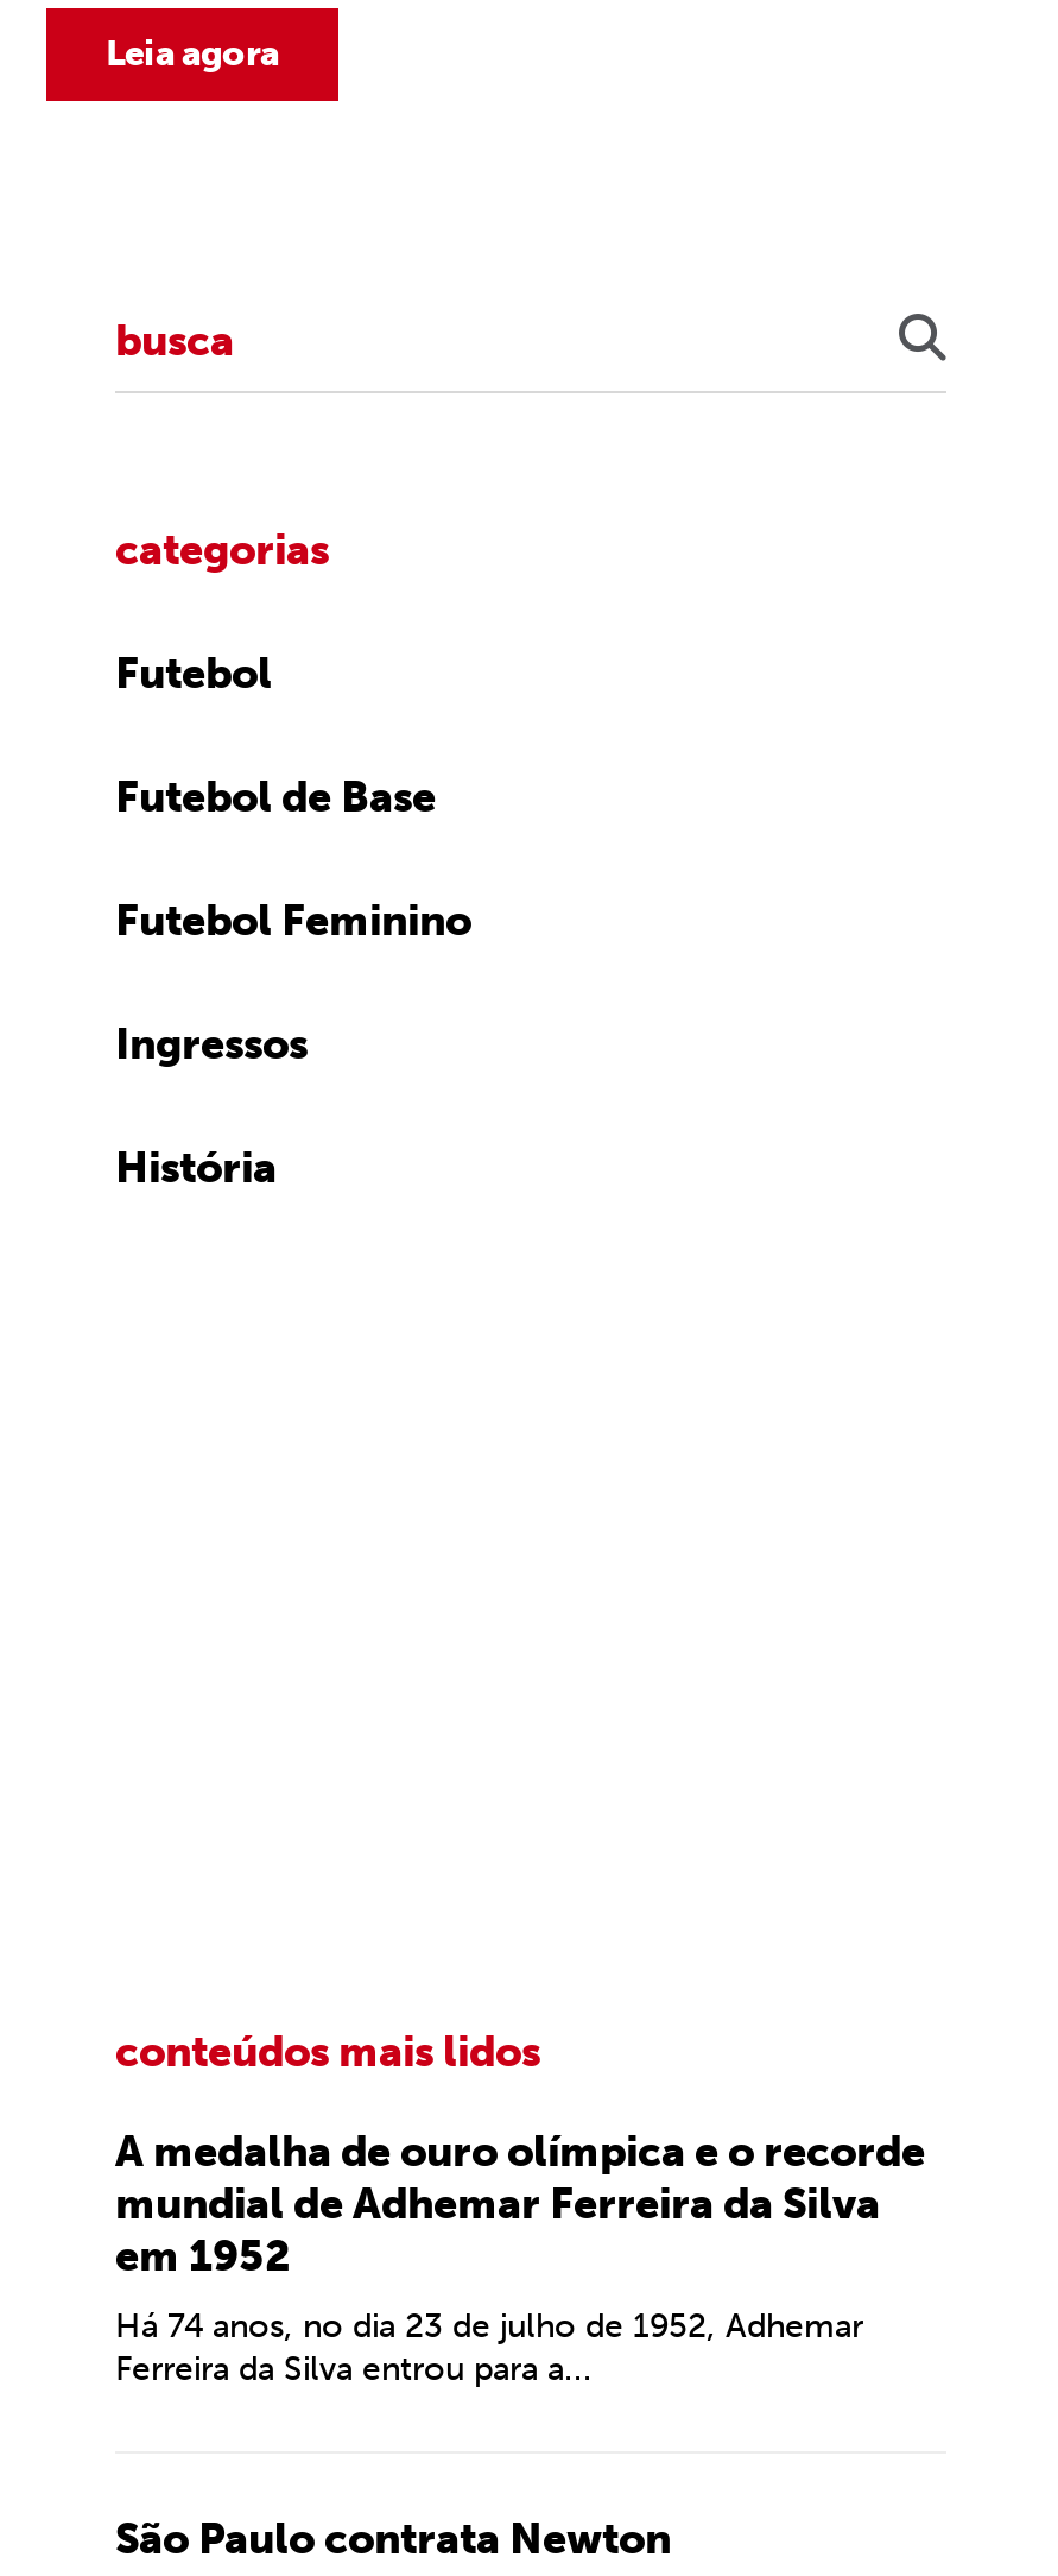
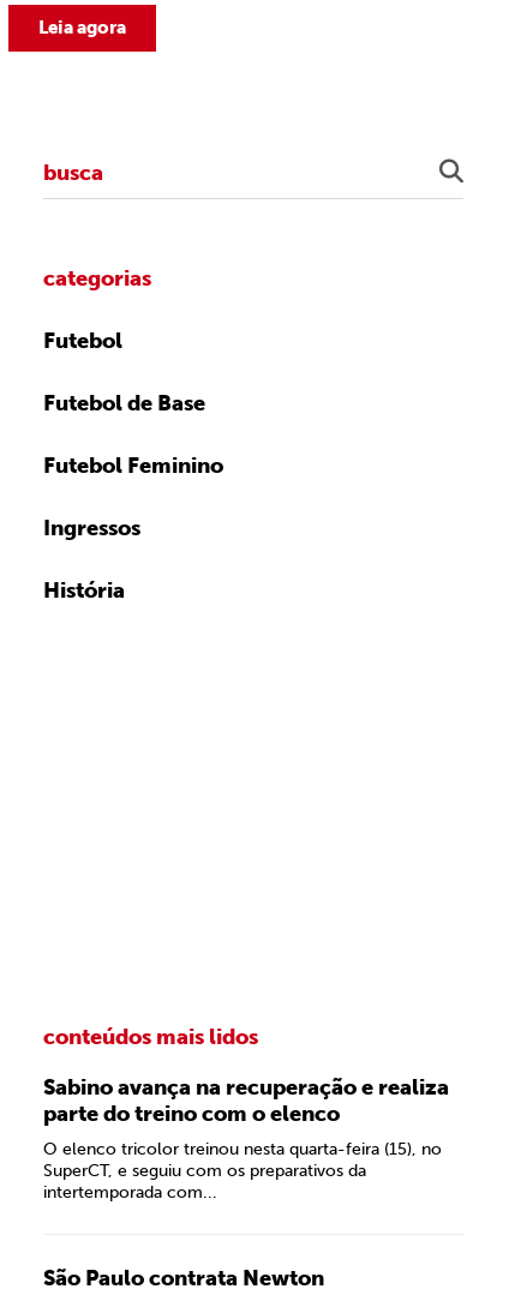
- A medalha de ouro olímpica e o recorde
- mundial de Adhemar Ferreira da Silva
- em 1952
+ Sabino avança na recuperação e realiza
+ parte do treino com o elenco

- Há 74 anos, no dia 23 de julho de 1952, Adhemar
- Ferreira da Silva entrou para a...
+ O elenco tricolor treinou nesta quarta-feira (15), no
+ SuperCT, e seguiu com os preparativos da
+ intertemporada com...
